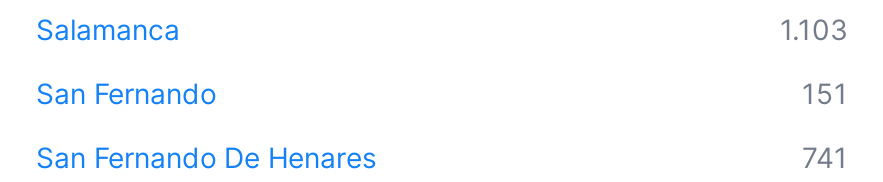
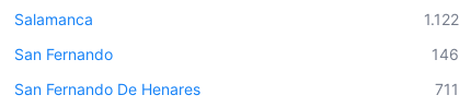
- 1.103
+ 1.122

- 151
+ 146

- 741
+ 711
